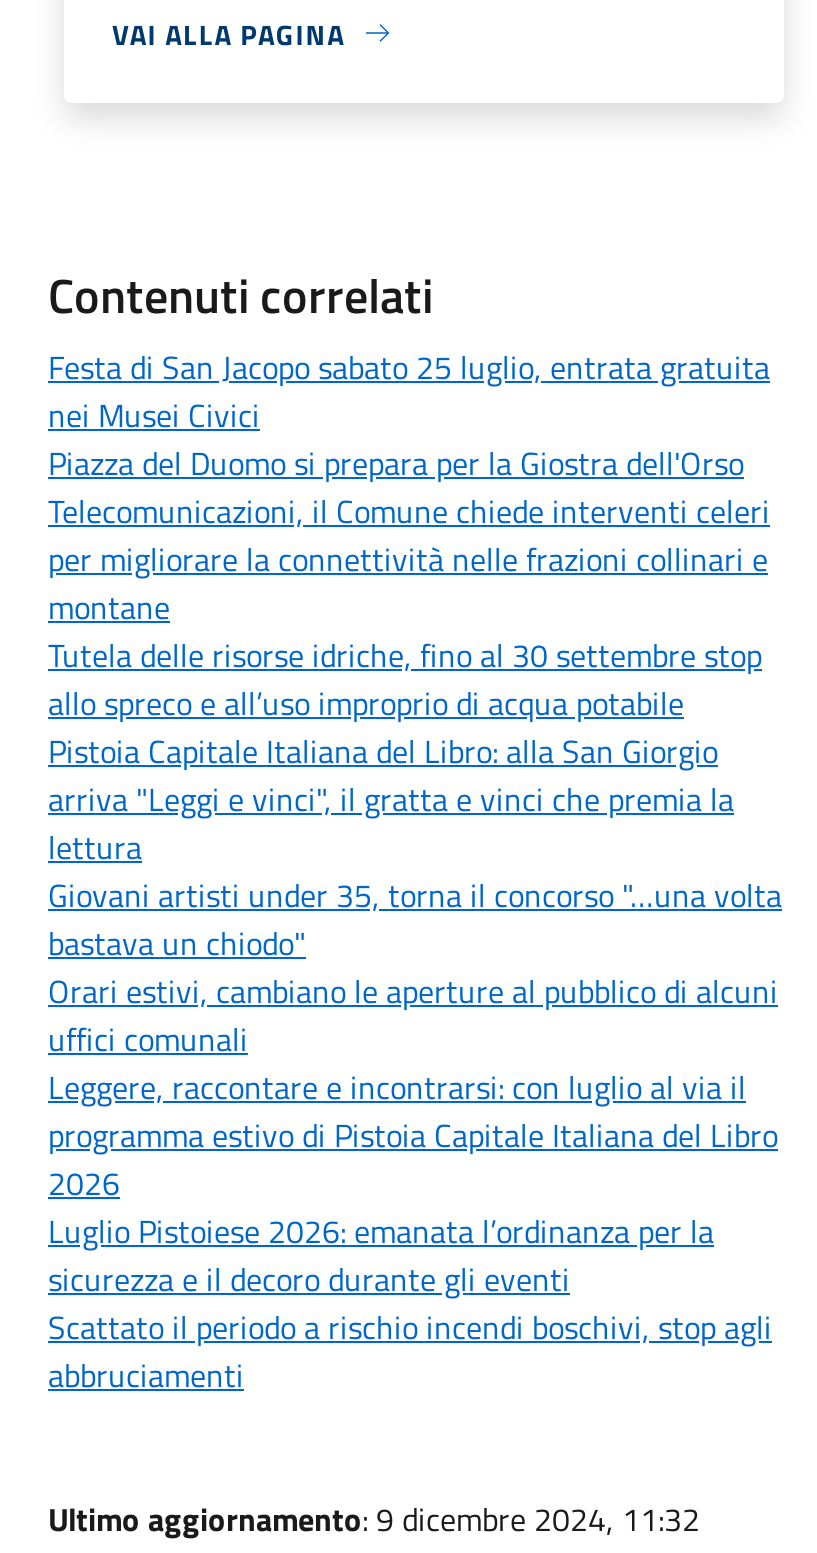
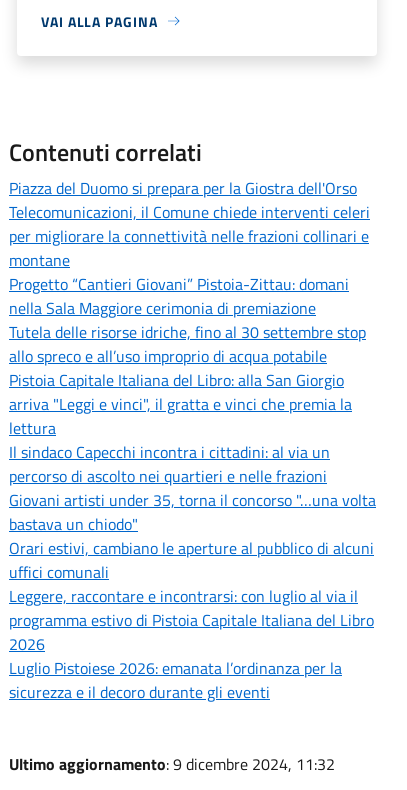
- Festa di San Jacopo sabato 25 luglio, entrata gratuita
- nei Musei Civici

moved up: Piazza del Duomo si prepara per la Giostra dell'Orso | Telecomunicazioni, il Comune chiede interventi celeri | per migliorare la connettività nelle frazioni collinari e | montane

+ Progetto “Cantieri Giovani” Pistoia-Zittau: domani
+ nella Sala Maggiore cerimonia di premiazione

+ Il sindaco Capecchi incontra i cittadini: al via un
+ percorso di ascolto nei quartieri e nelle frazioni

moved down: Giovani artisti under 35, torna il concorso "…una volta | bastava un chiodo" | Orari estivi, cambiano le aperture al pubblico di alcuni | ... | Luglio Pistoiese 2026: emanata l’ordinanza per la | sicurezza e il decoro durante gli eventi

- Scattato il periodo a rischio incendi boschivi, stop agli
- abbruciamenti
